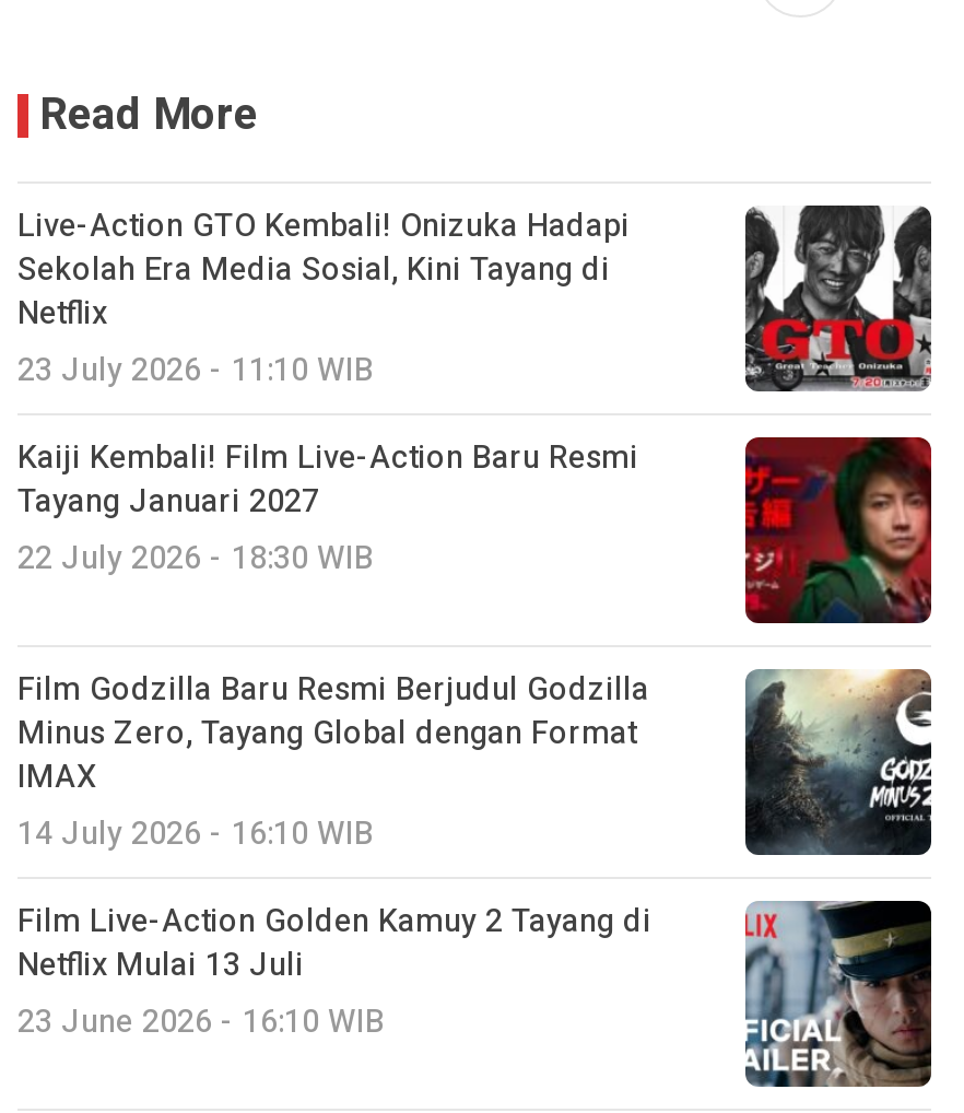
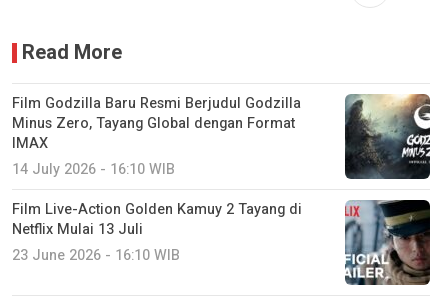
- Live-Action GTO Kembali! Onizuka Hadapi
- Sekolah Era Media Sosial, Kini Tayang di
- Netflix
- 23 July 2026 - 11:10 WIB
- Kaiji Kembali! Film Live-Action Baru Resmi
- Tayang Januari 2027
- 22 July 2026 - 18:30 WIB

- [image]

- [image]
